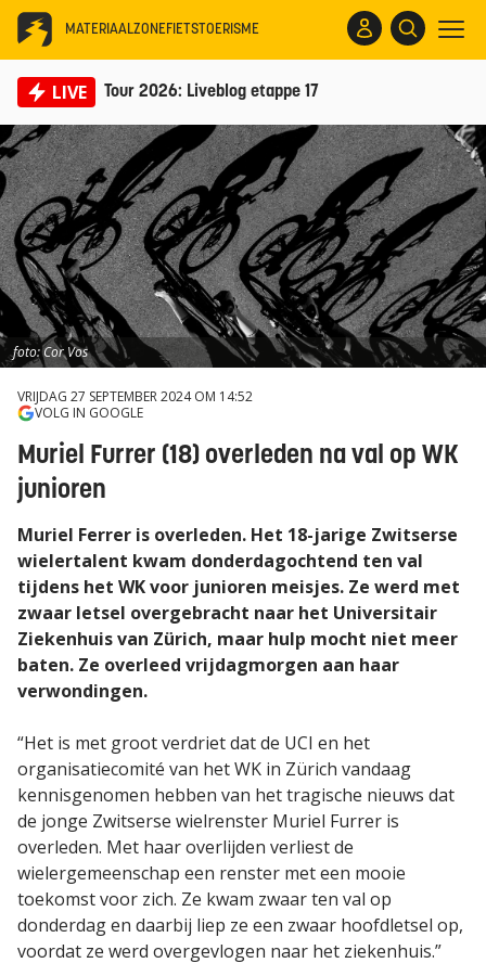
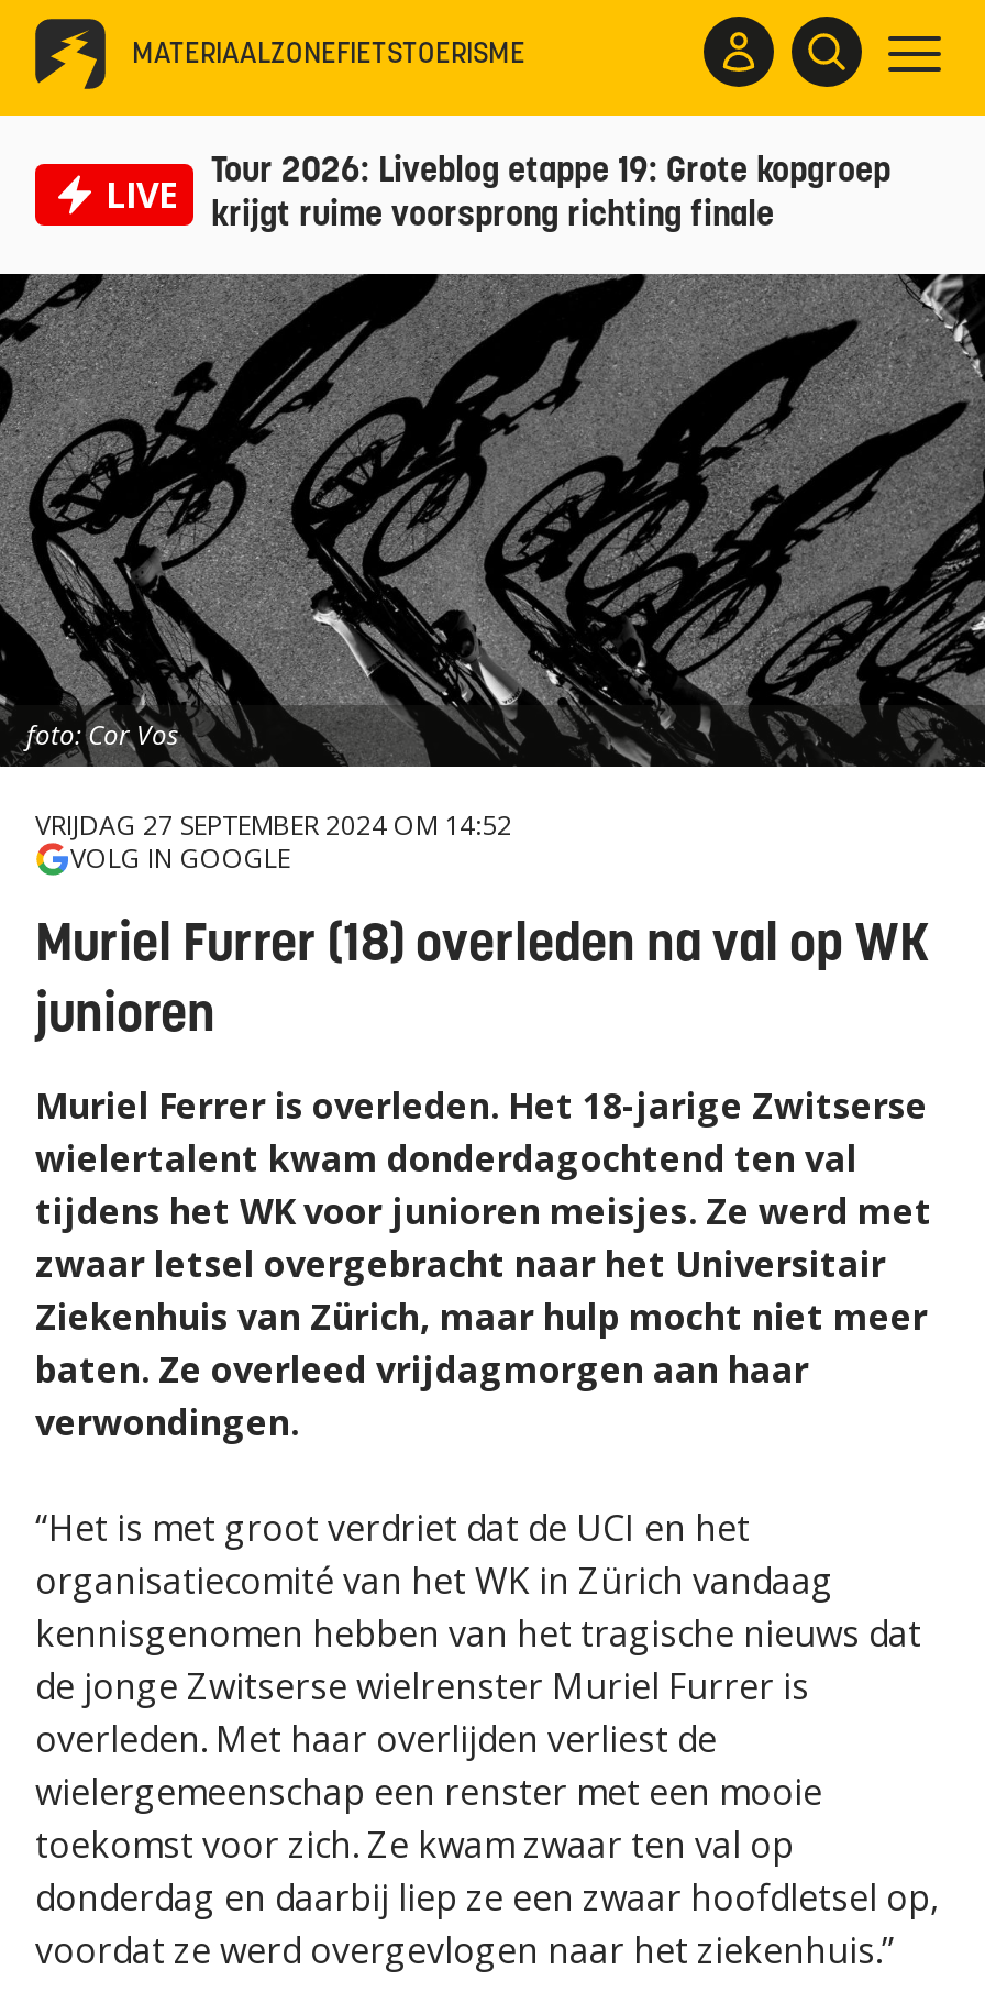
- Tour 2026: Liveblog etappe 17
+ Tour 2026: Liveblog etappe 19: Grote kopgroep
+ krijgt ruime voorsprong richting finale
